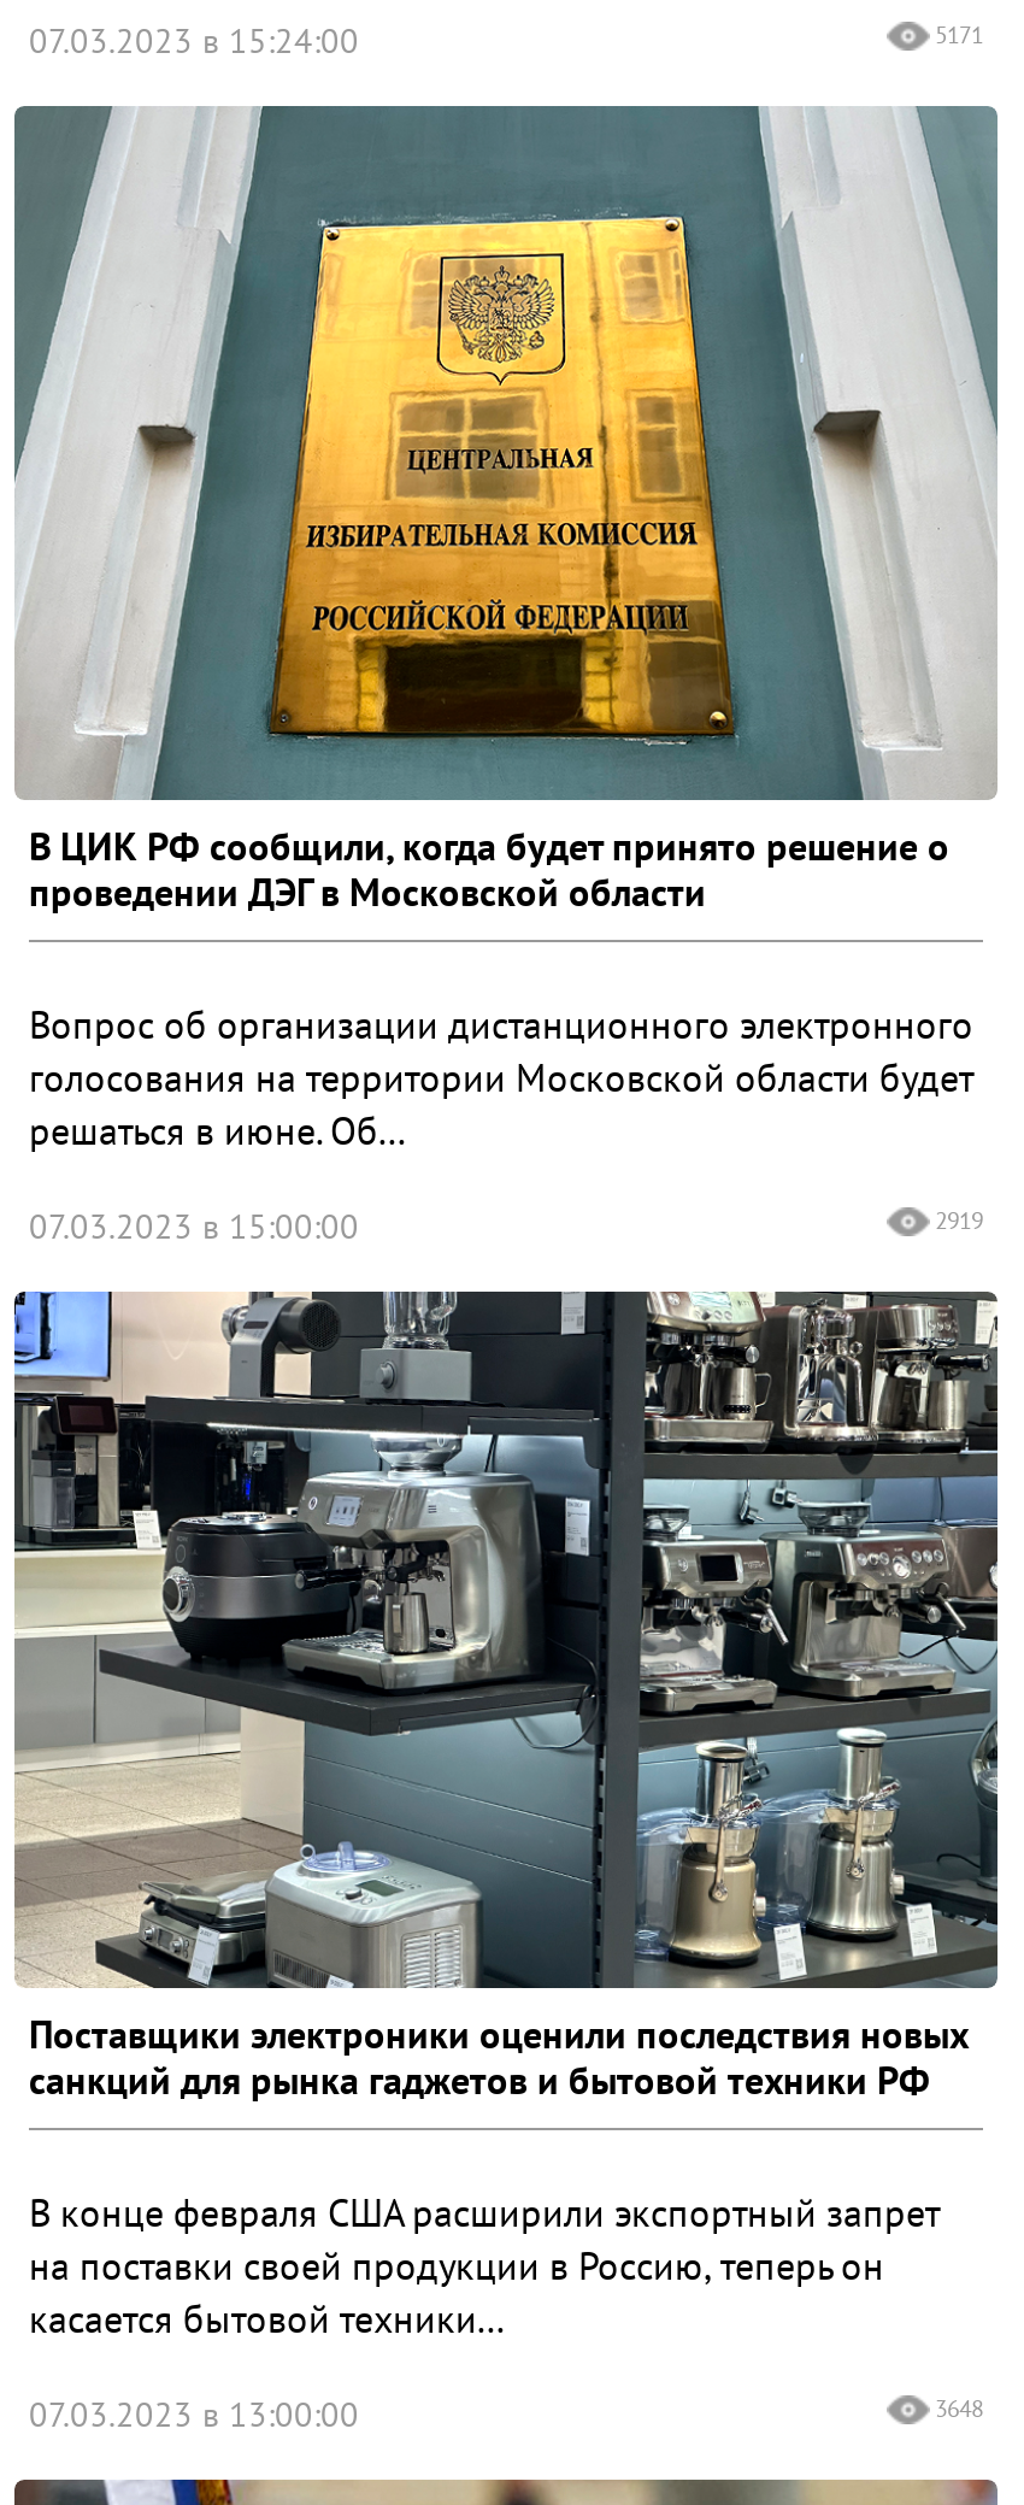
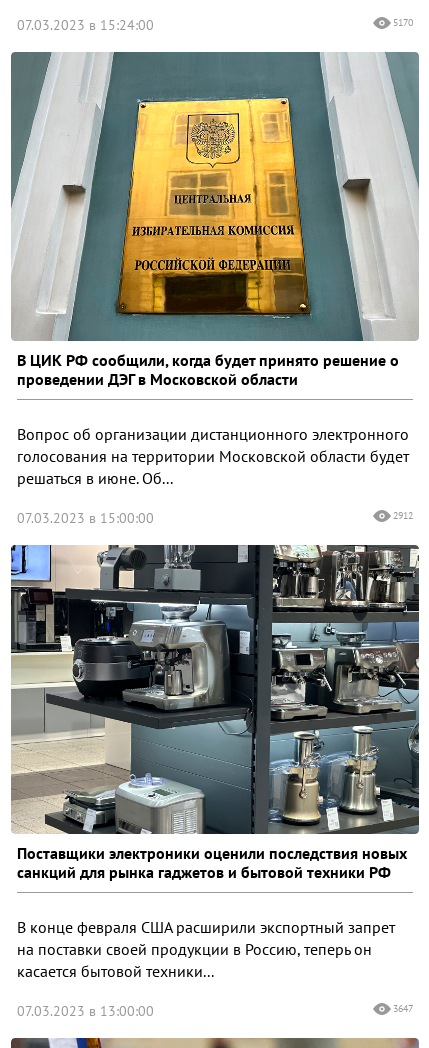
- 5171
+ 5170

- 2919
+ 2912

- 3648
+ 3647
